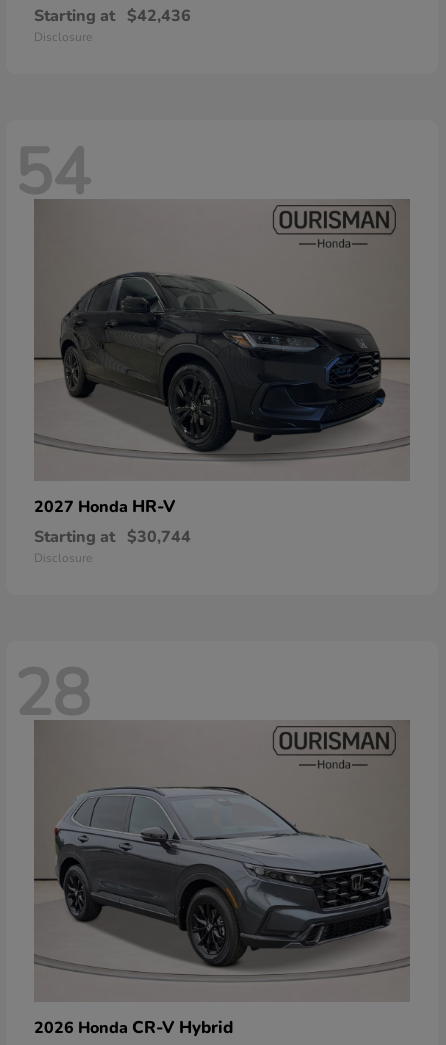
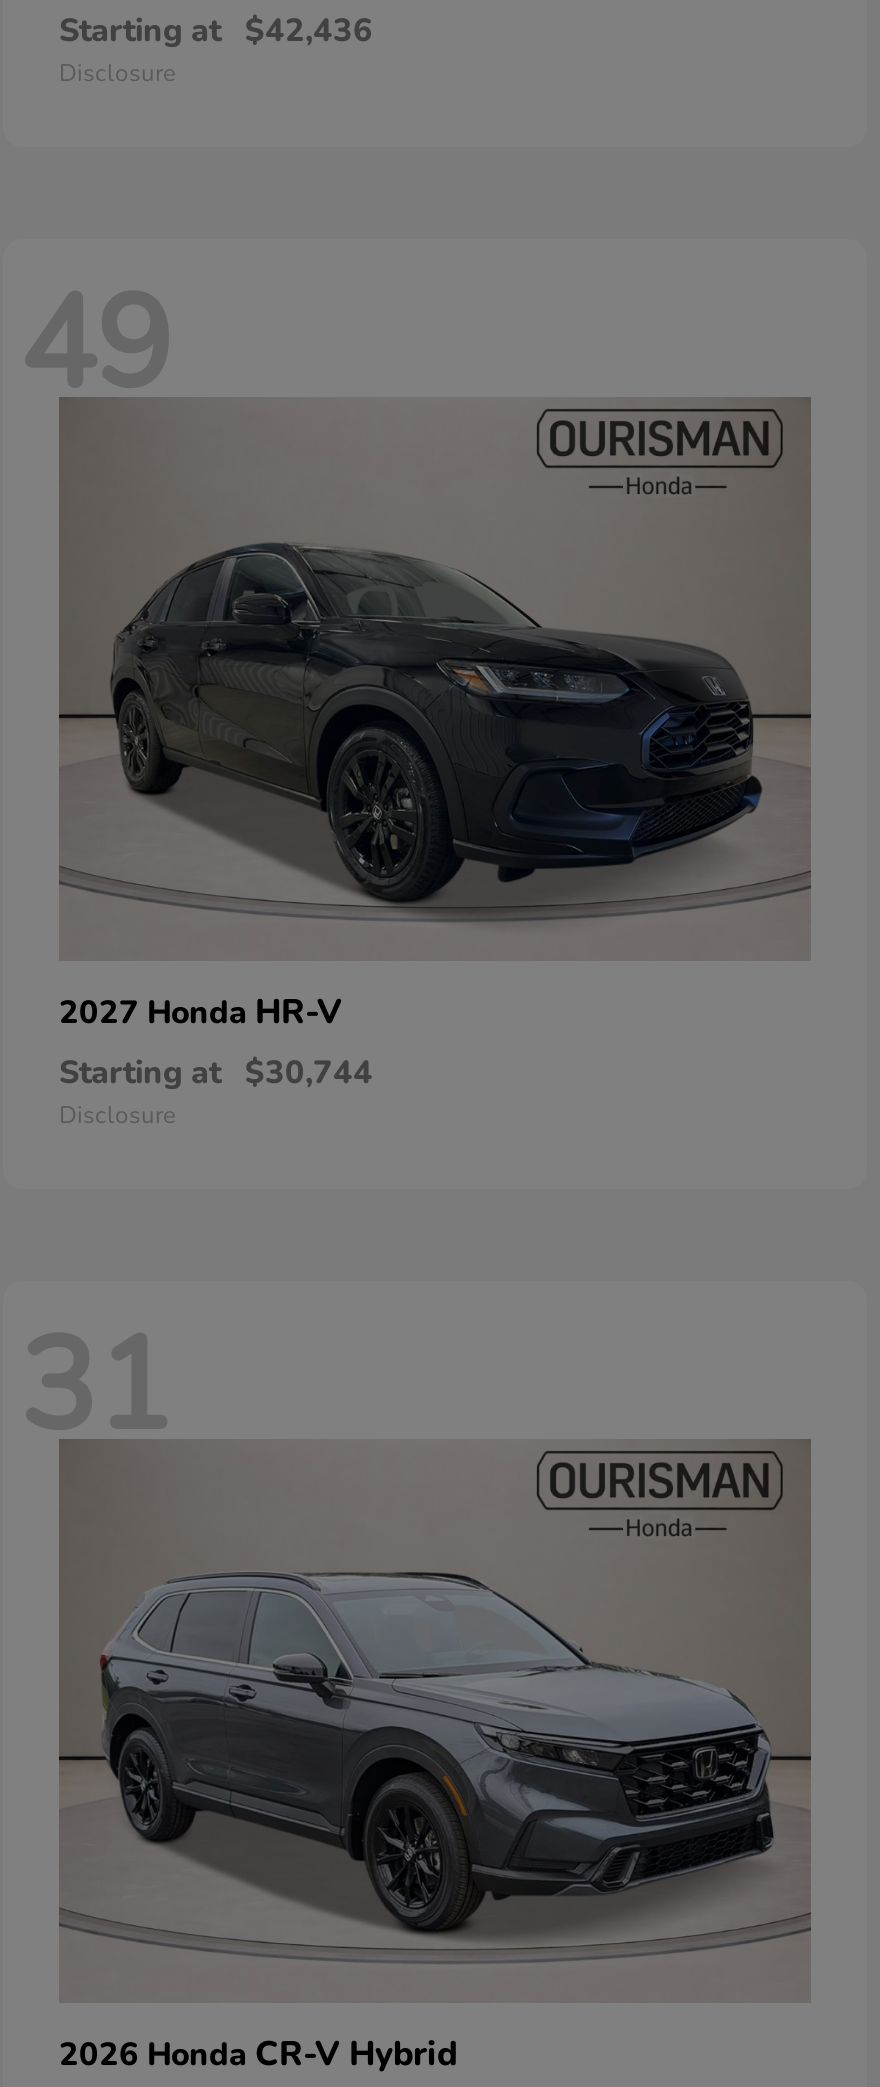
- 54
+ 49

- 28
+ 31
